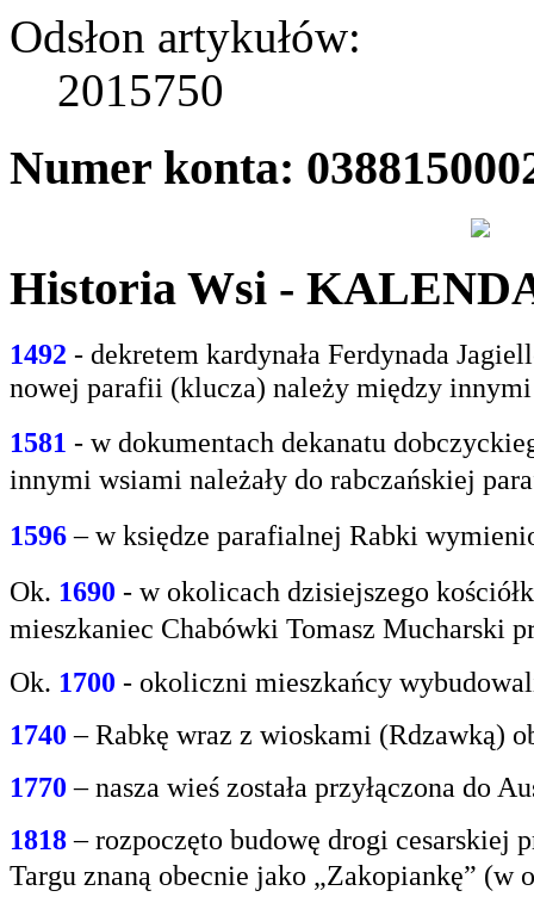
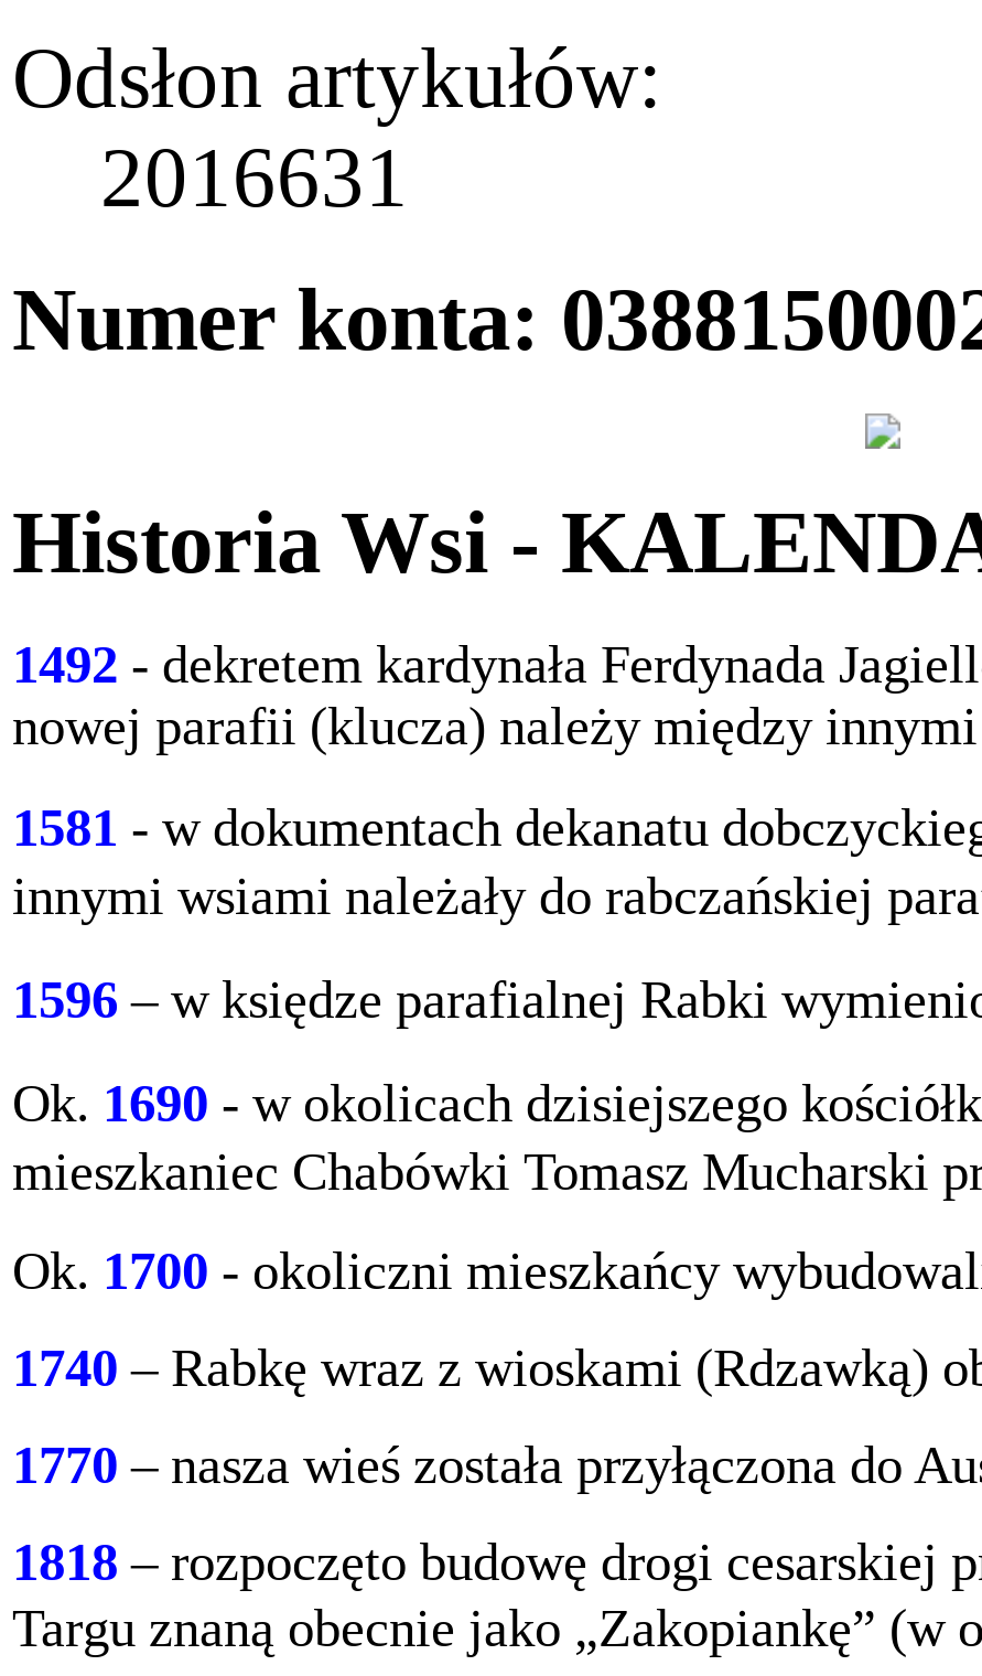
- 2015750
+ 2016631
